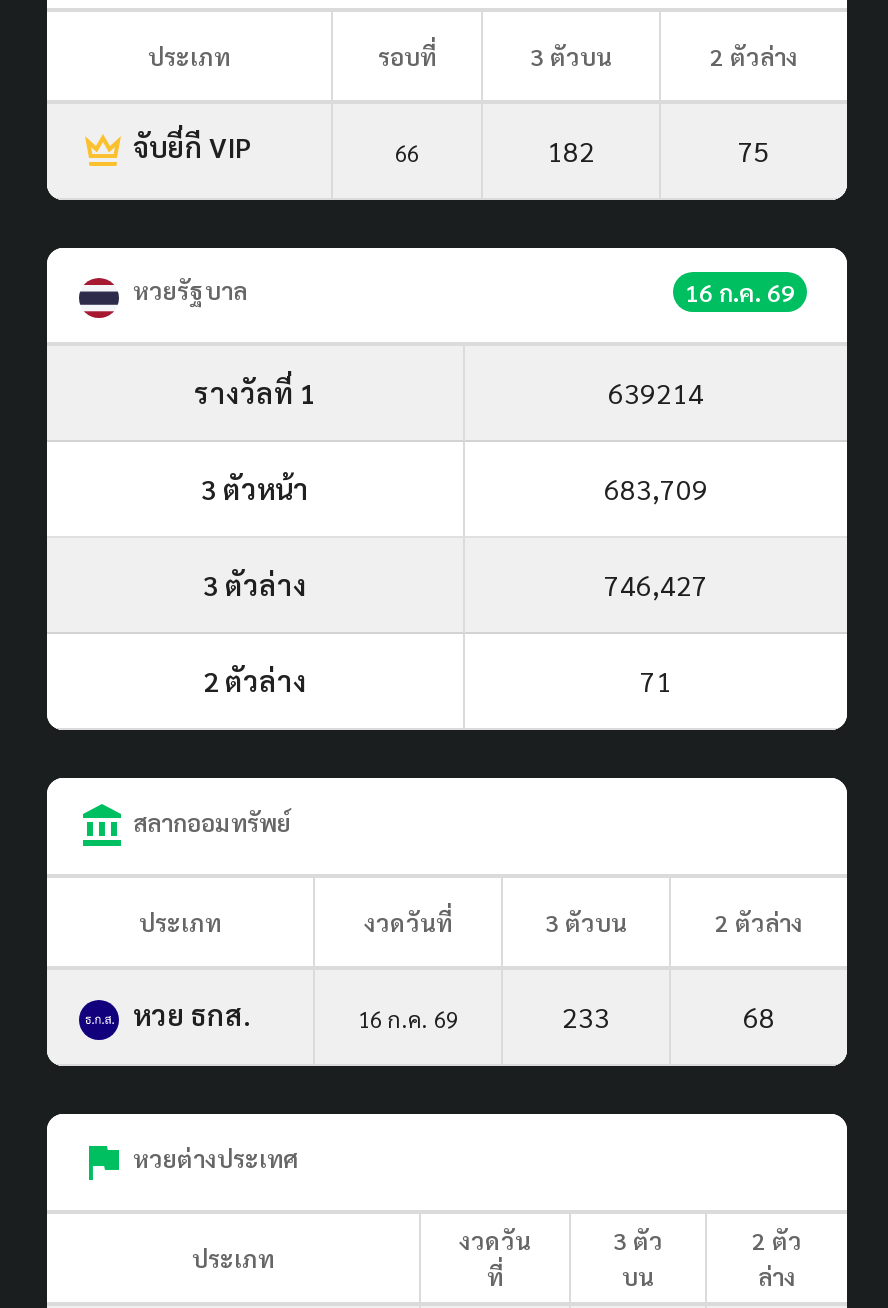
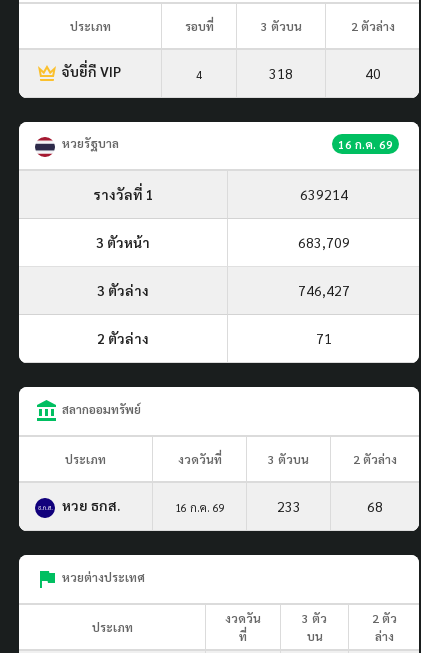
- 66
+ 4

- 182
+ 318

- 75
+ 40
